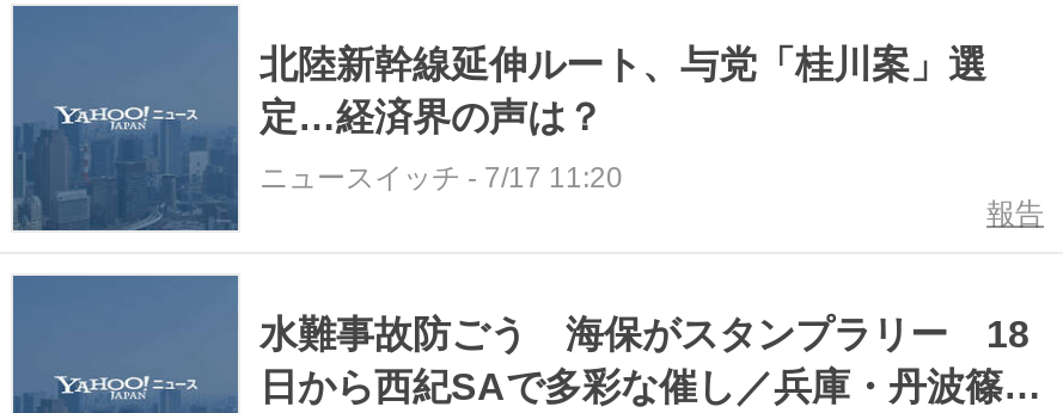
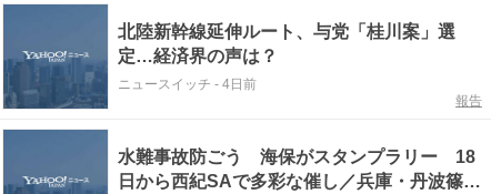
- ニュースイッチ- 7/17 11:20
+ ニュースイッチ- 4日前
